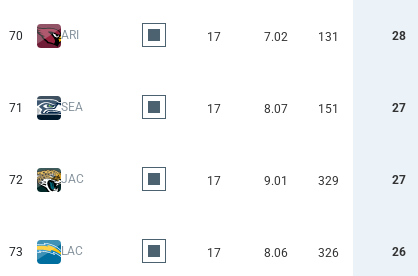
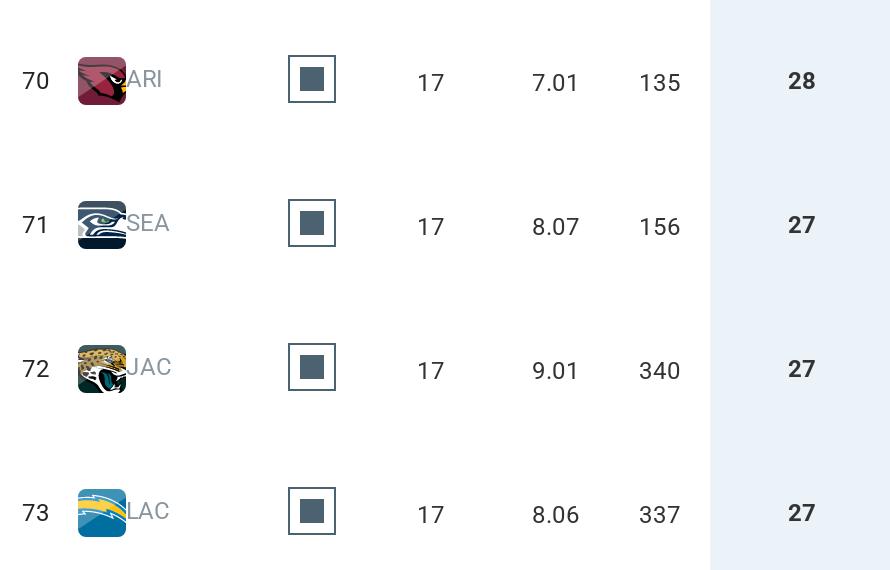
- 7.02
+ 7.01

- 131
+ 135

- 151
+ 156

- 329
+ 340

- 326
+ 337

- 26
+ 27
